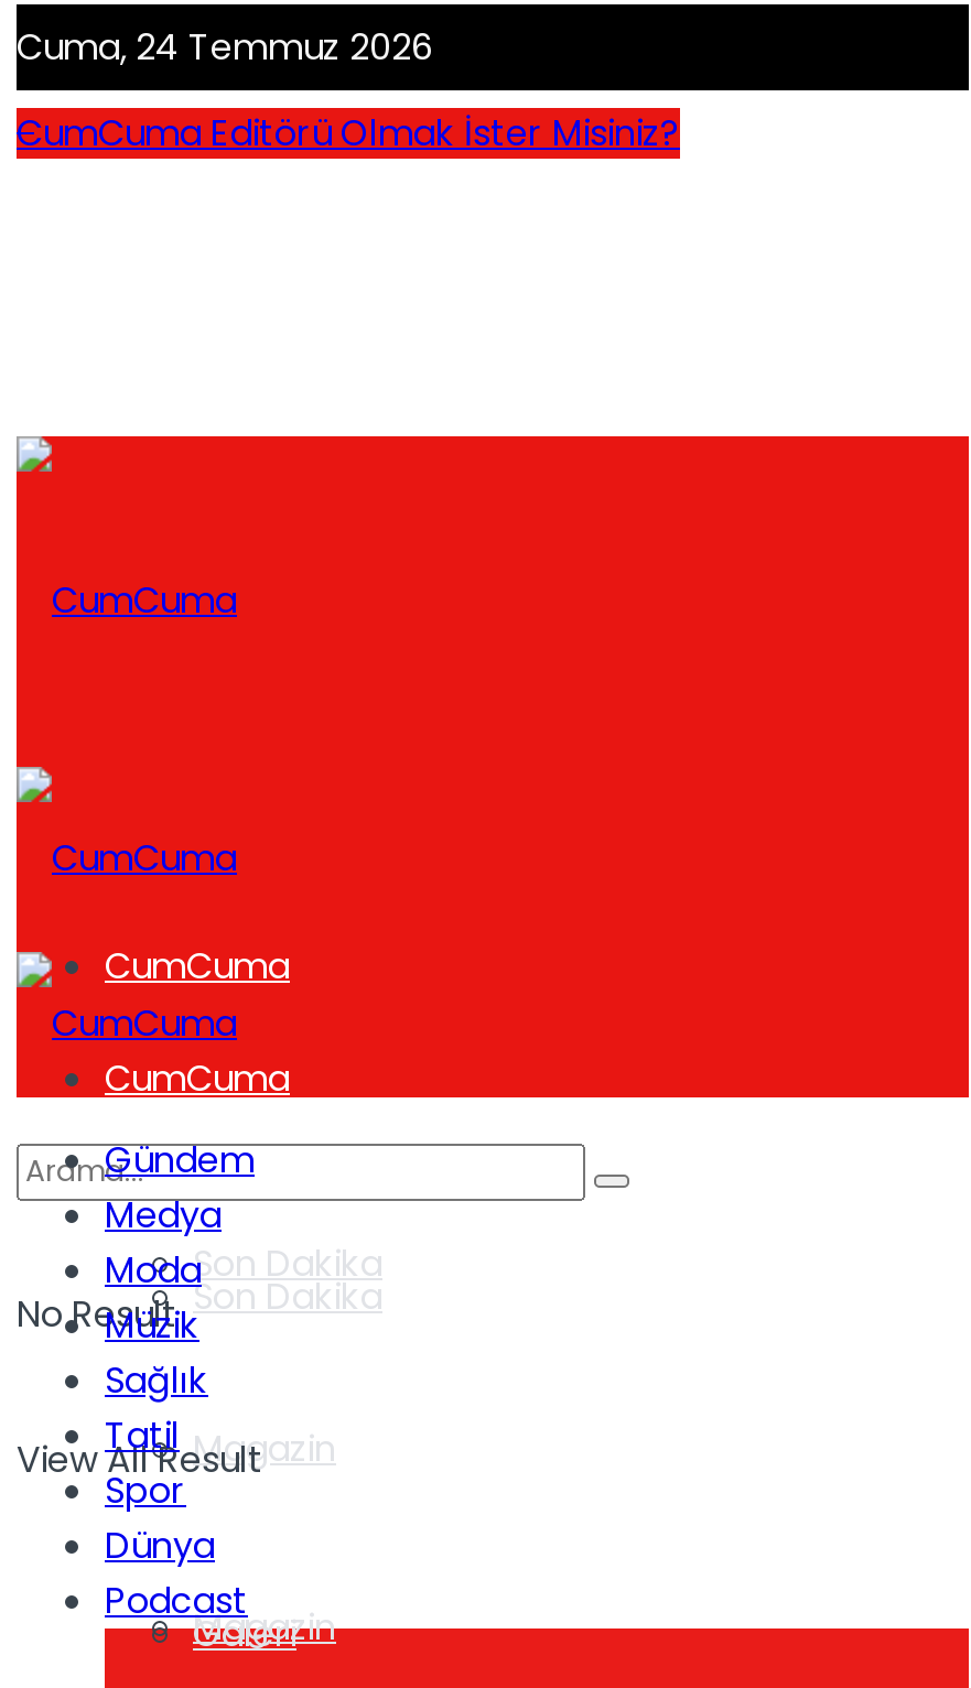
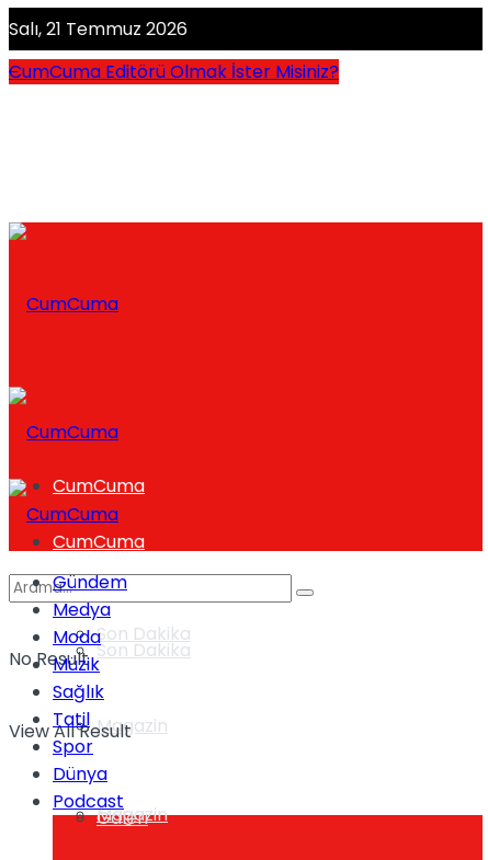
- Cuma, 24 Temmuz 2026
+ Salı, 21 Temmuz 2026
